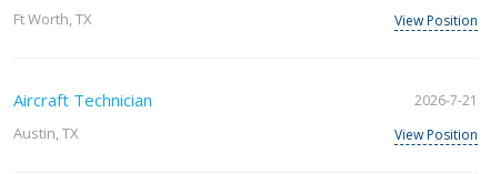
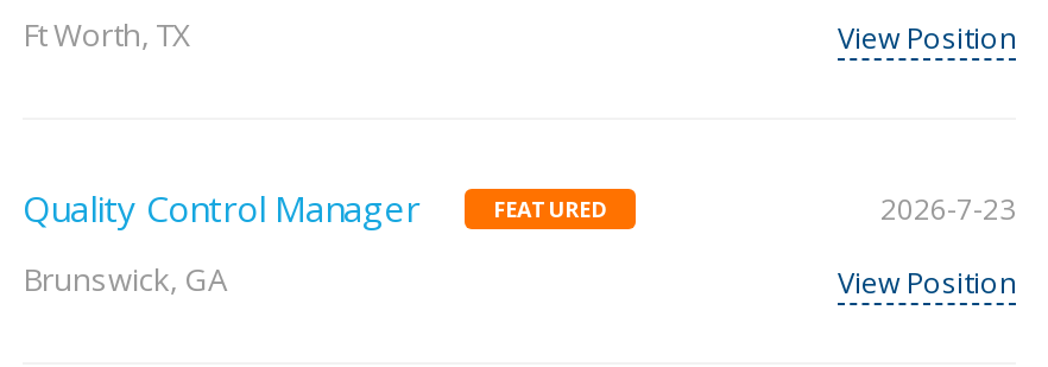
- Aircraft Technician
+ Quality Control Manager
+ FEATURED

- 2026-7-21
+ 2026-7-23

- Austin, TX
+ Brunswick, GA
